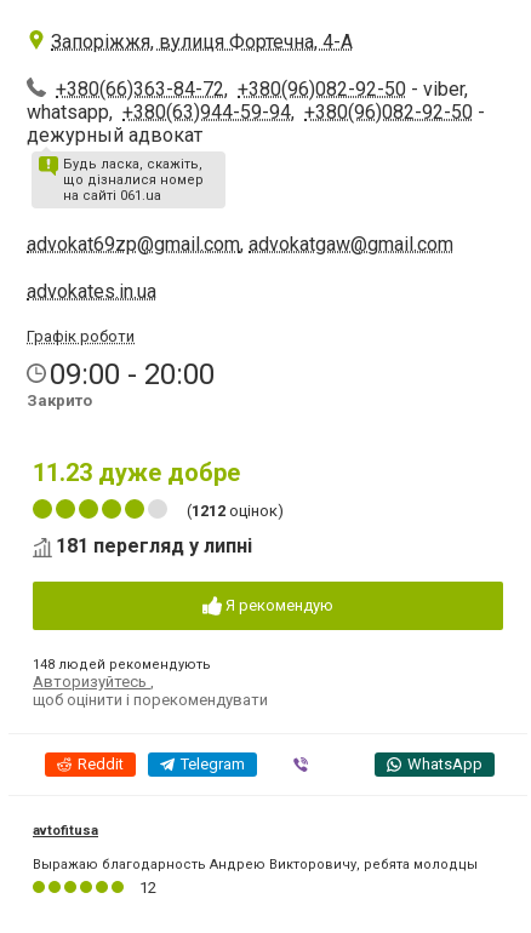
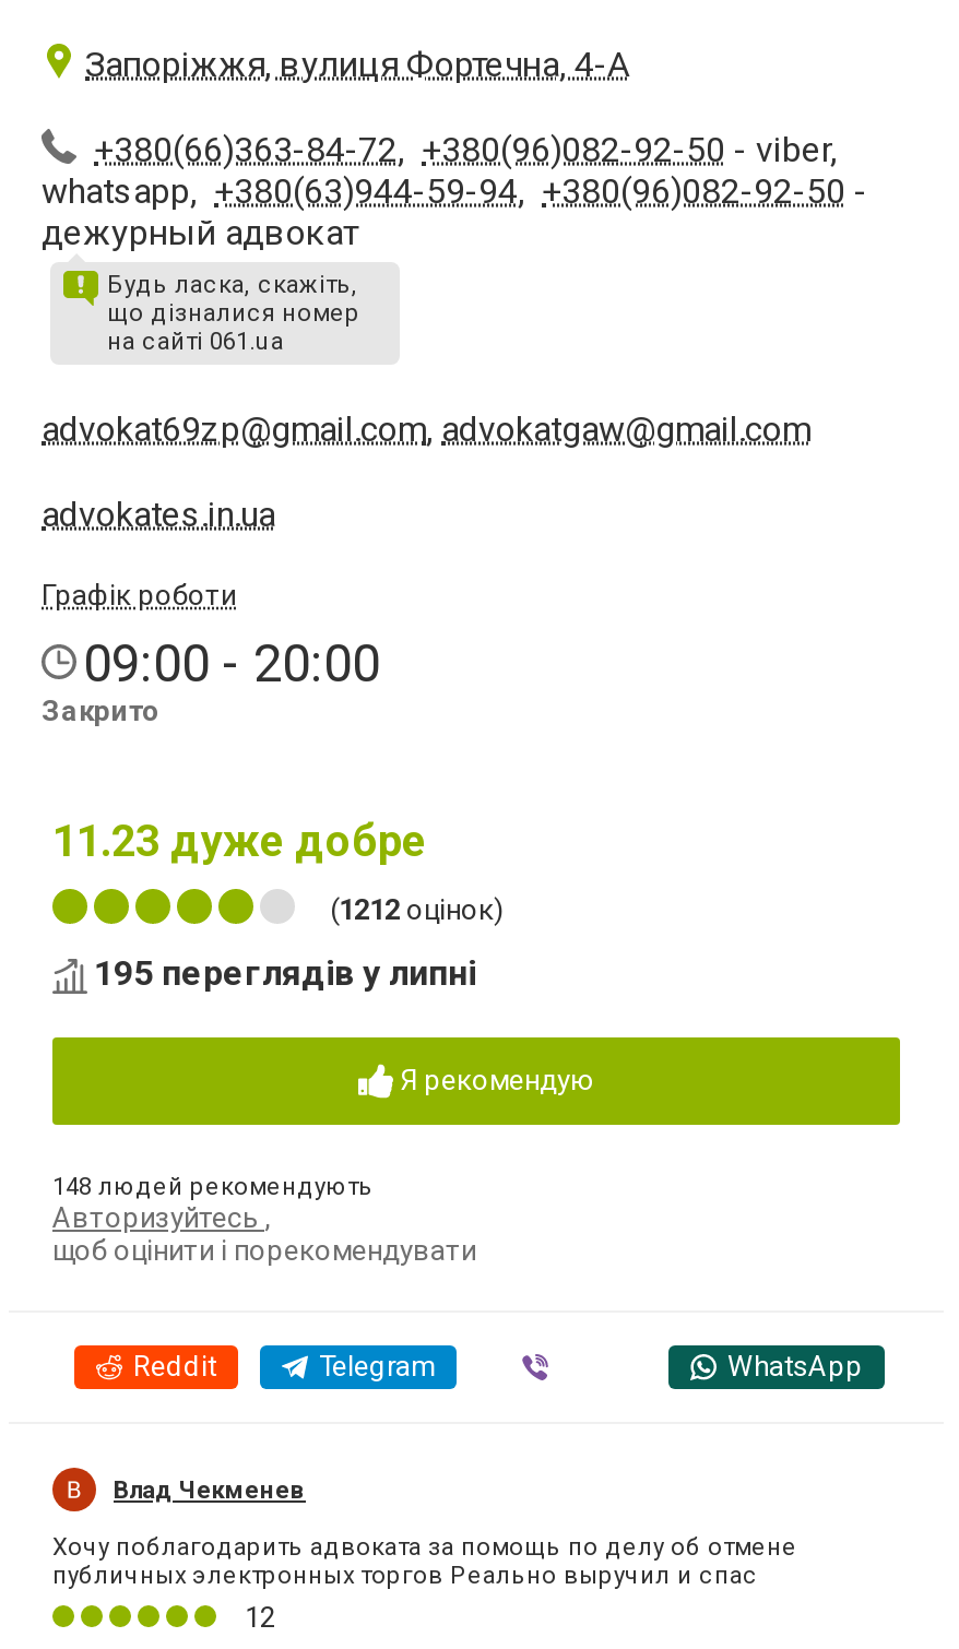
- 181 перегляд у липні
+ 195 переглядів у липні

- avtofitusa
+ Влад Чекменев

- Выражаю благодарность Андрею Викторовичу, ребята молодцы
+ Хочу поблагодарить адвоката за помощь по делу об отмене
+ публичных электронных торгов Реально выручил и спас
